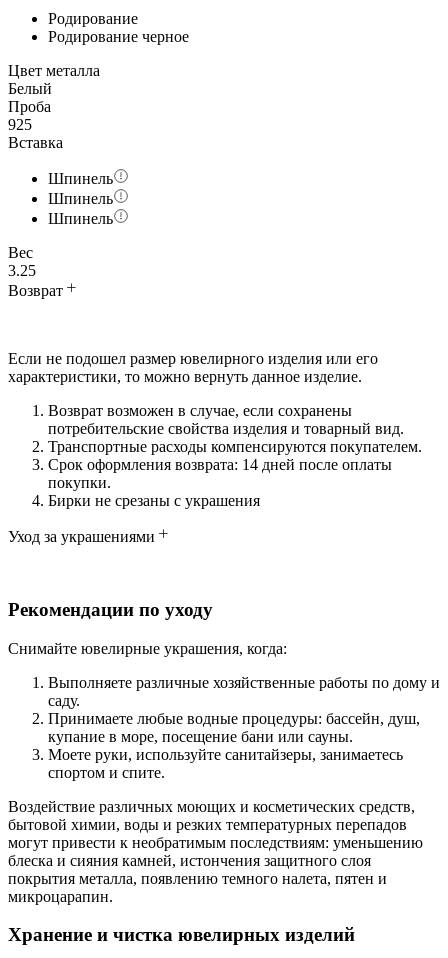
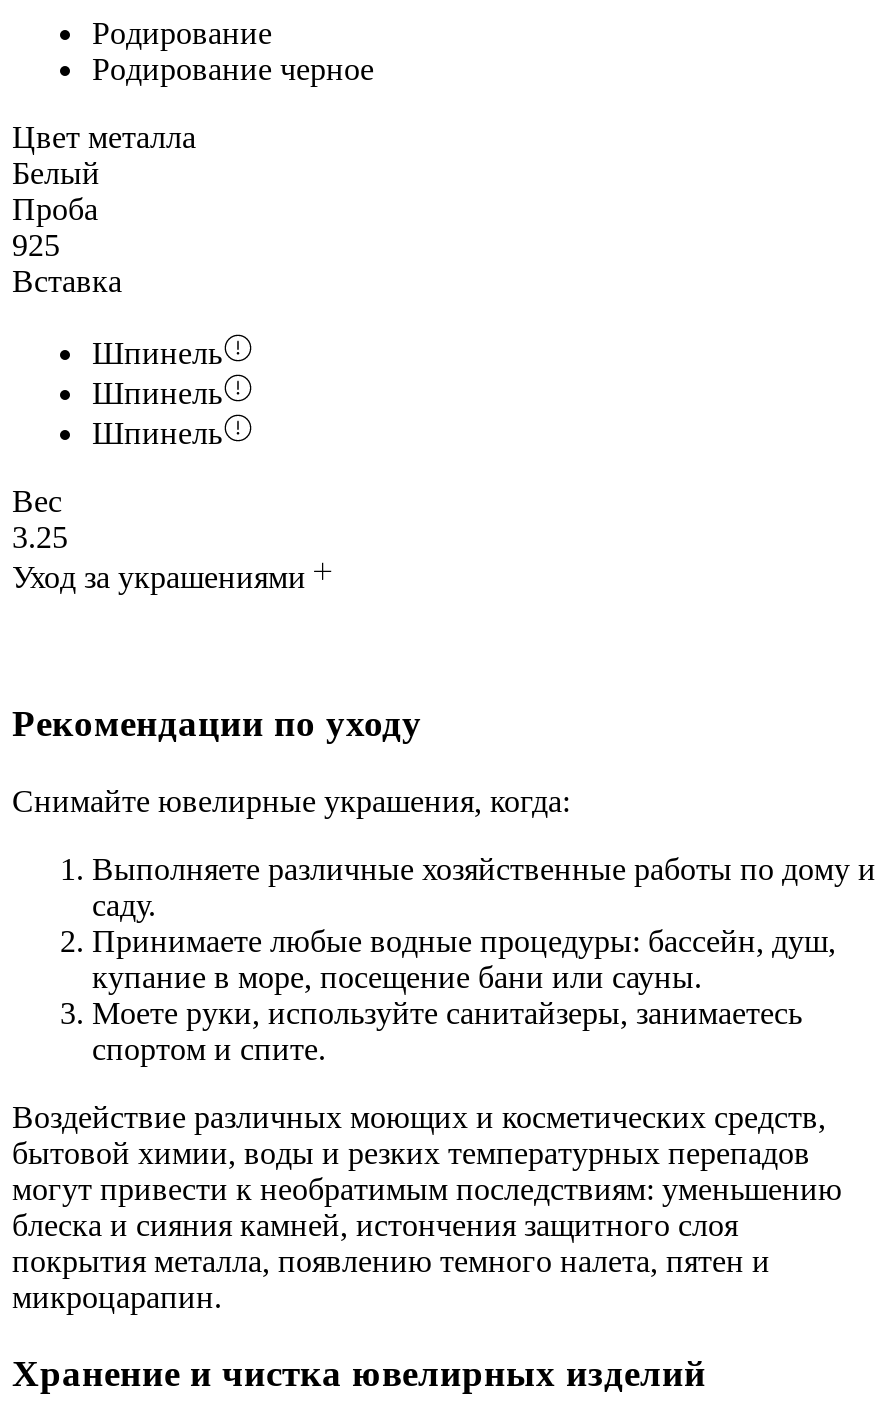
- Возврат

- Если не подошел размер ювелирного изделия или его
- характеристики, то можно вернуть данное изделие.
- Возврат возможен в случае, если сохранены
- потребительские свойства изделия и товарный вид.
- Транспортные расходы компенсируются покупателем.
- Срок оформления возврата: 14 дней после оплаты
- покупки.
- Бирки не срезаны с украшения
